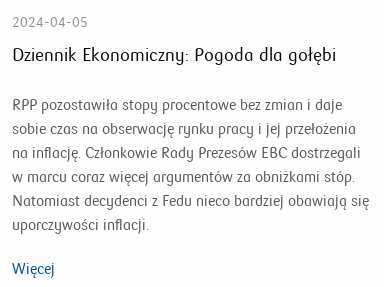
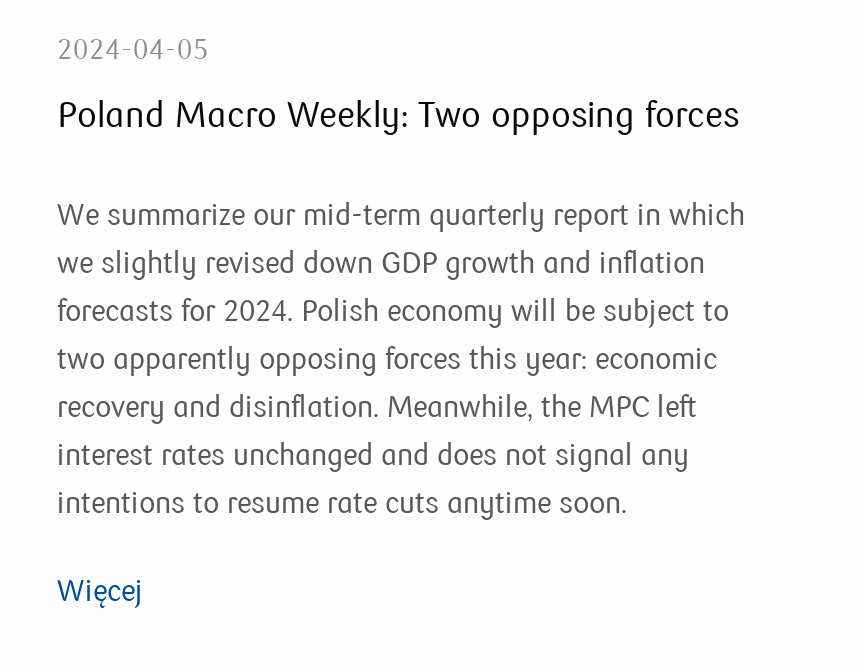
- Dziennik Ekonomiczny: Pogoda dla gołębi
+ Poland Macro Weekly: Two opposing forces

- RPP pozostawiła stopy procentowe bez zmian i daje
- sobie czas na obserwację rynku pracy i jej przełożenia
- na inflację. Członkowie Rady Prezesów EBC dostrzegali
- w marcu coraz więcej argumentów za obniżkami stóp.
- Natomiast decydenci z Fedu nieco bardziej obawiają się
- uporczywości inflacji.
+ We summarize our mid-term quarterly report in which
+ we slightly revised down GDP growth and inflation
+ forecasts for 2024. Polish economy will be subject to
+ two apparently opposing forces this year: economic
+ recovery and disinflation. Meanwhile, the MPC left
+ interest rates unchanged and does not signal any
+ intentions to resume rate cuts anytime soon.
